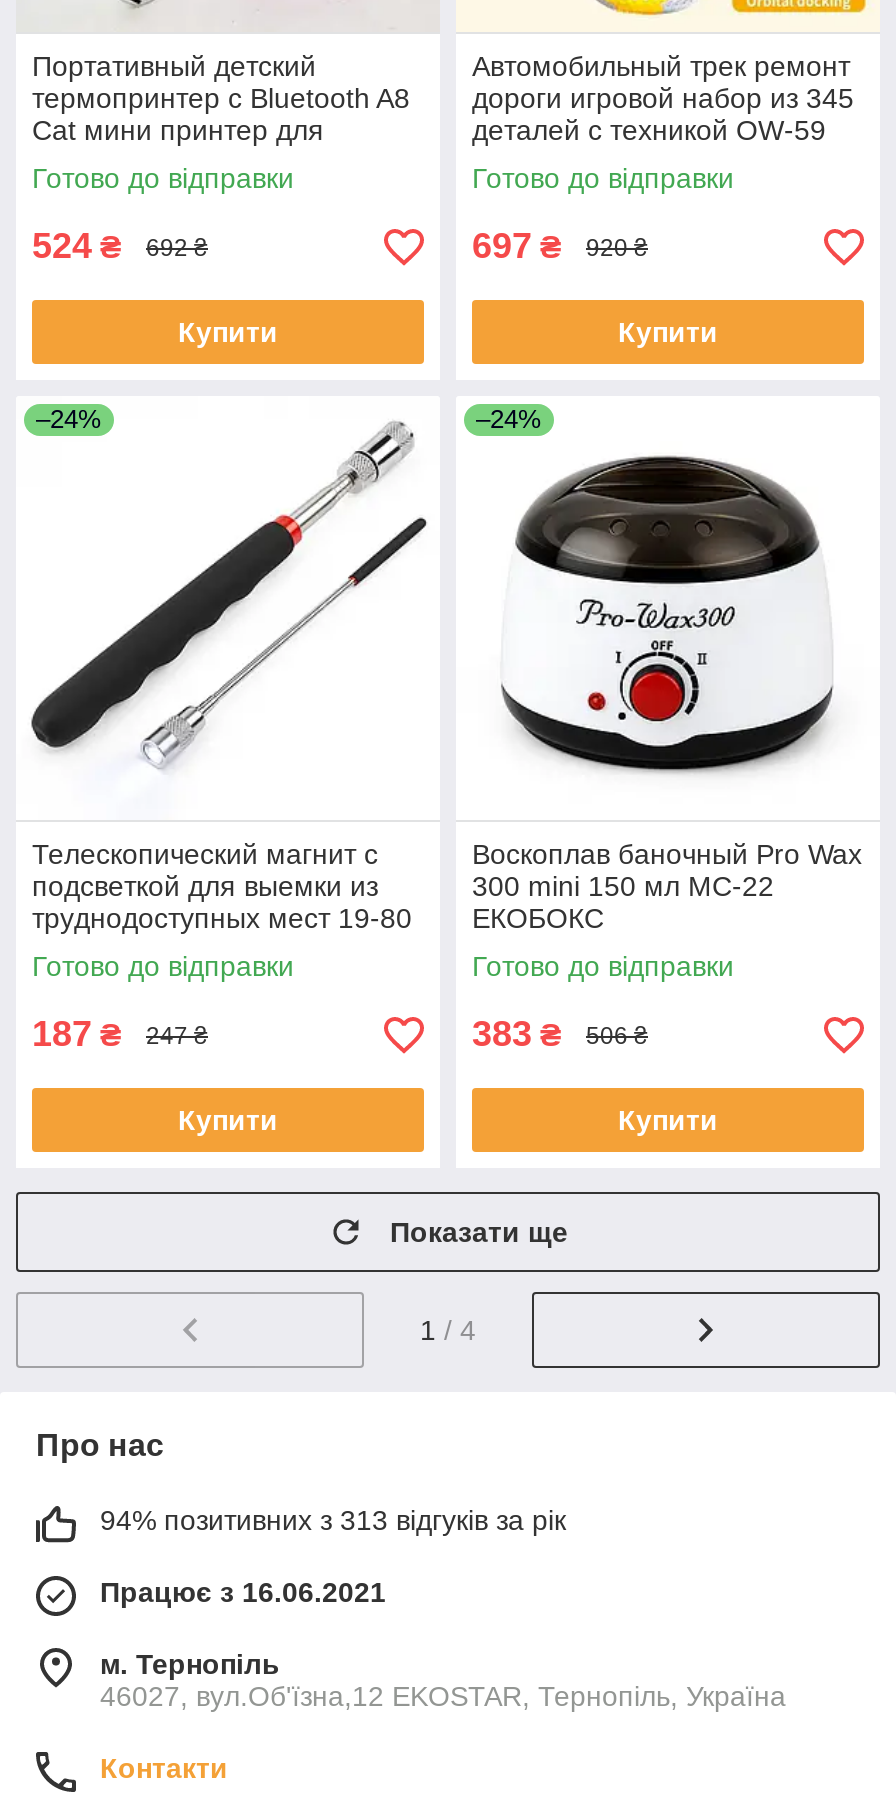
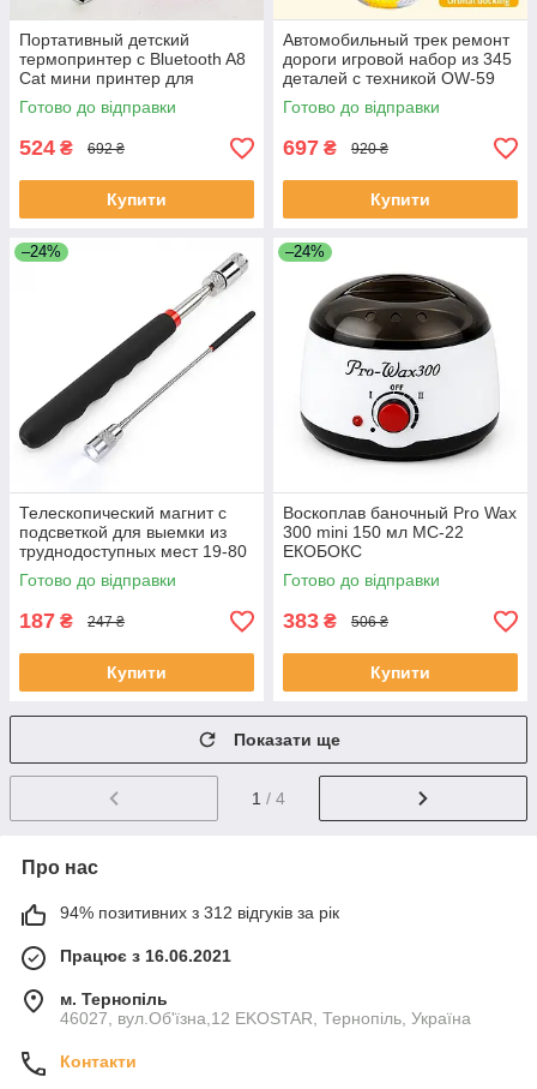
- 94% позитивних з 313 відгуків за рік
+ 94% позитивних з 312 відгуків за рік
